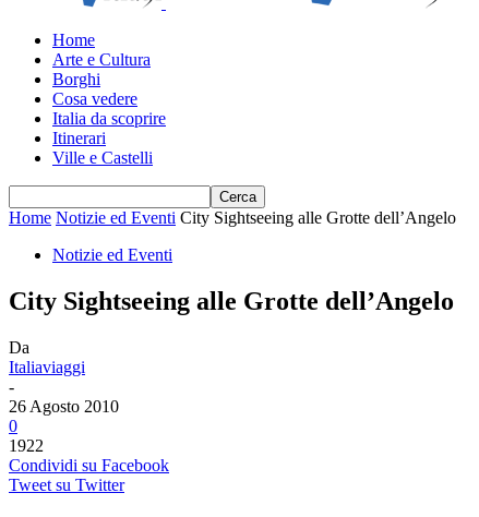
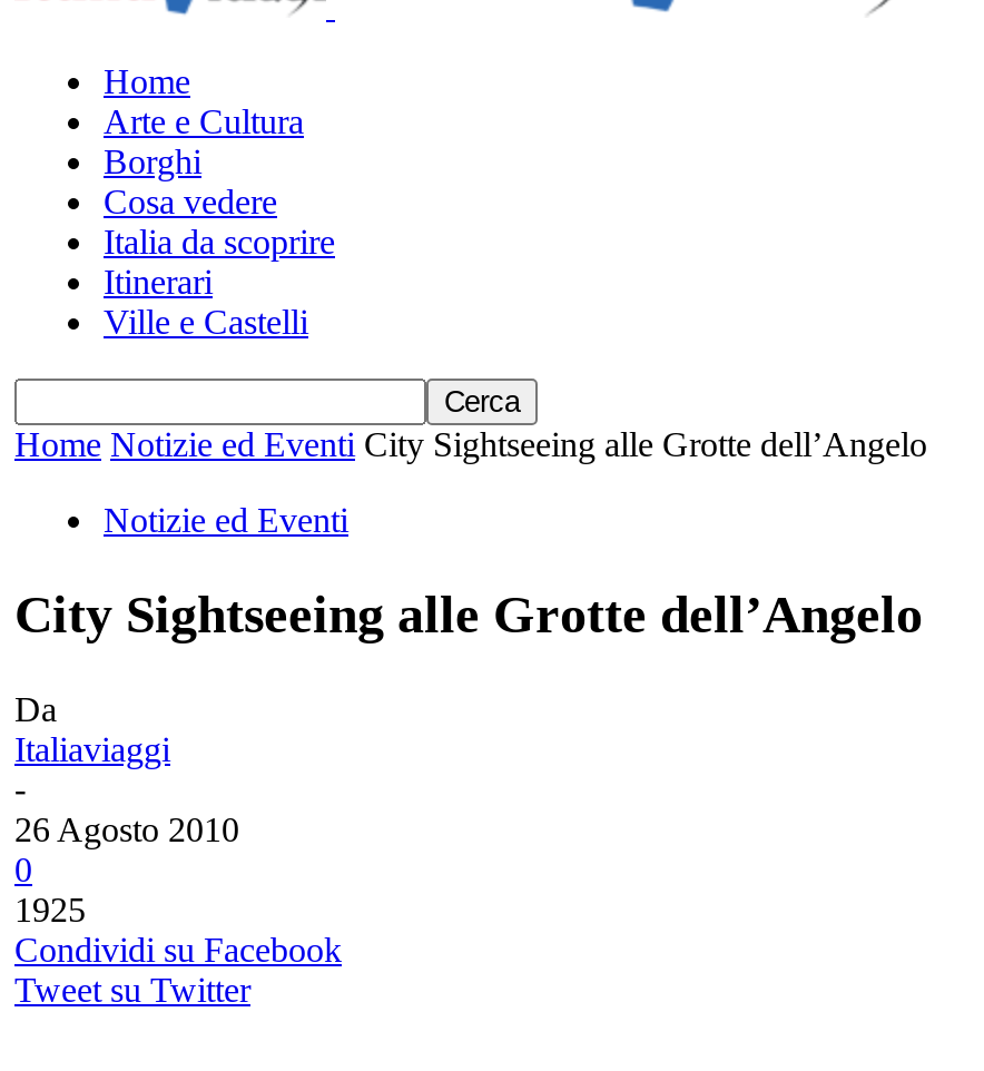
- 1922
+ 1925
